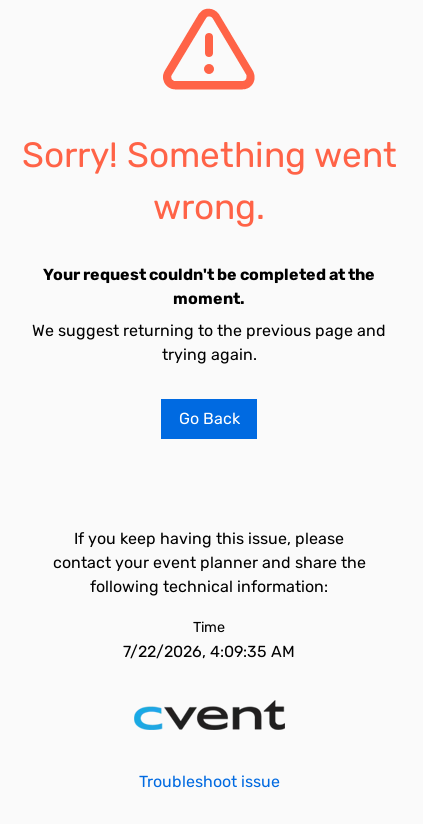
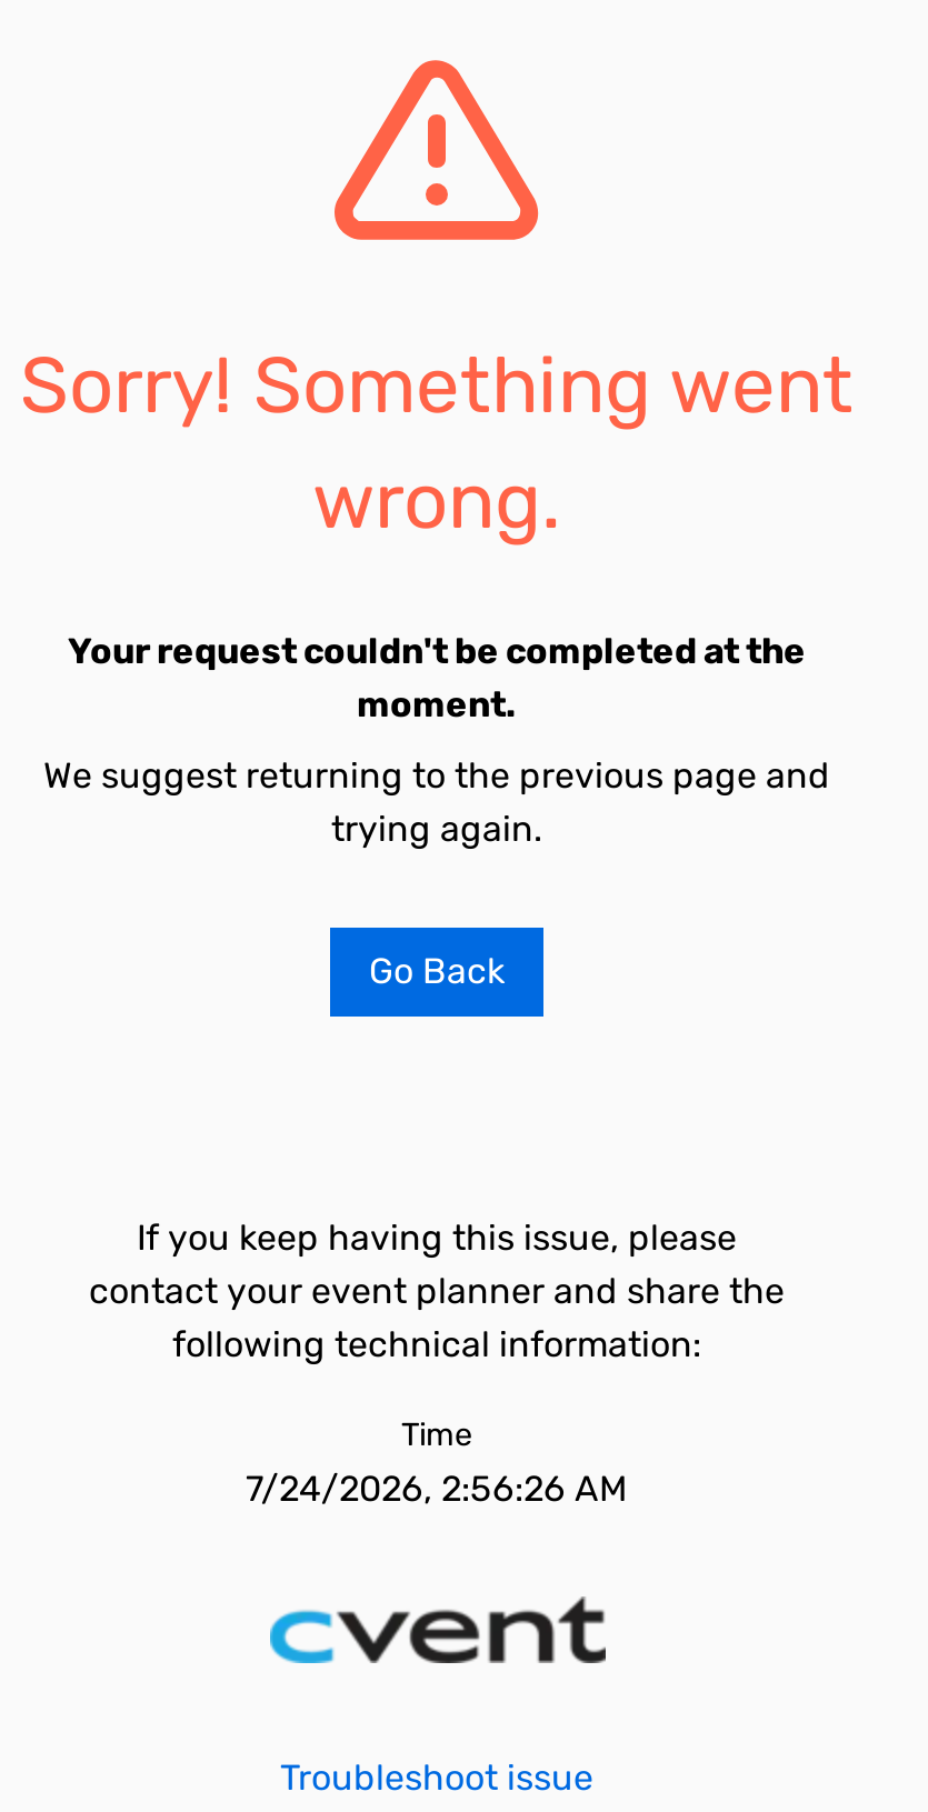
- 7/22/2026, 4:09:35 AM
+ 7/24/2026, 2:56:26 AM
